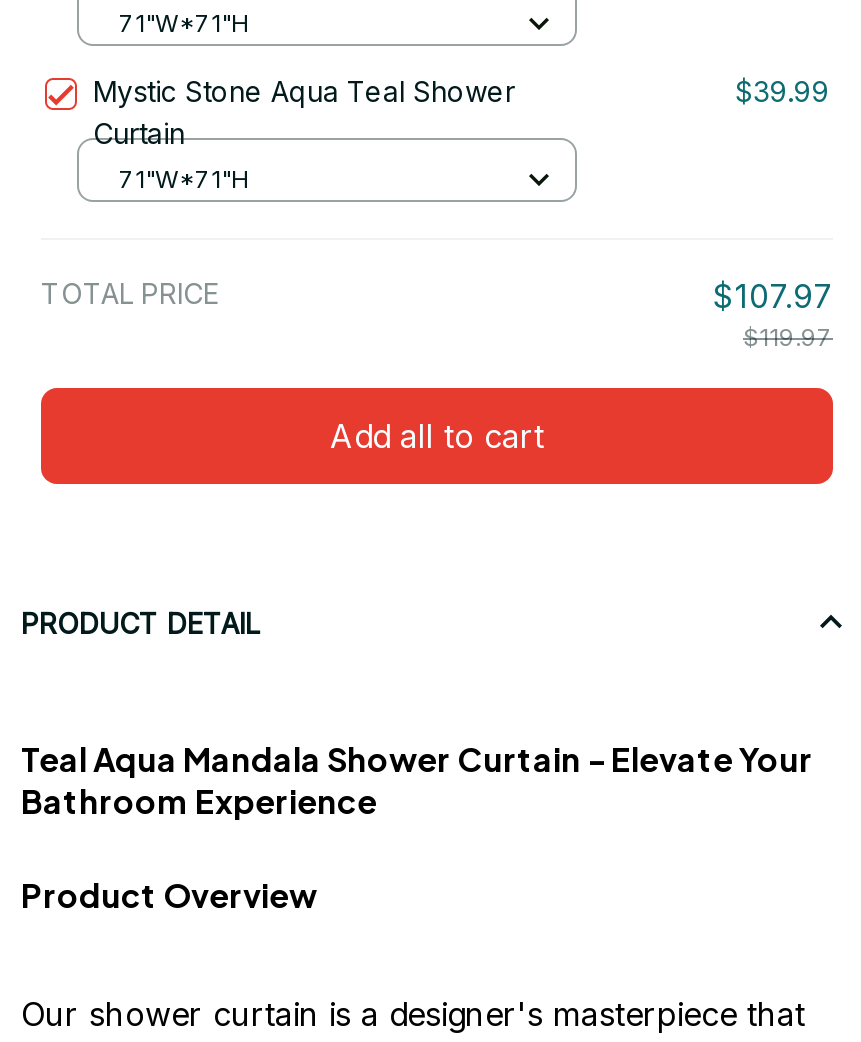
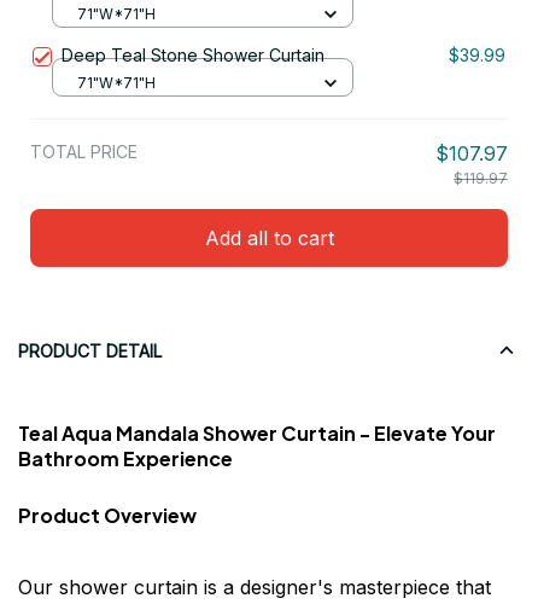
- Mystic Stone Aqua Teal Shower
- Curtain
+ Deep Teal Stone Shower Curtain
